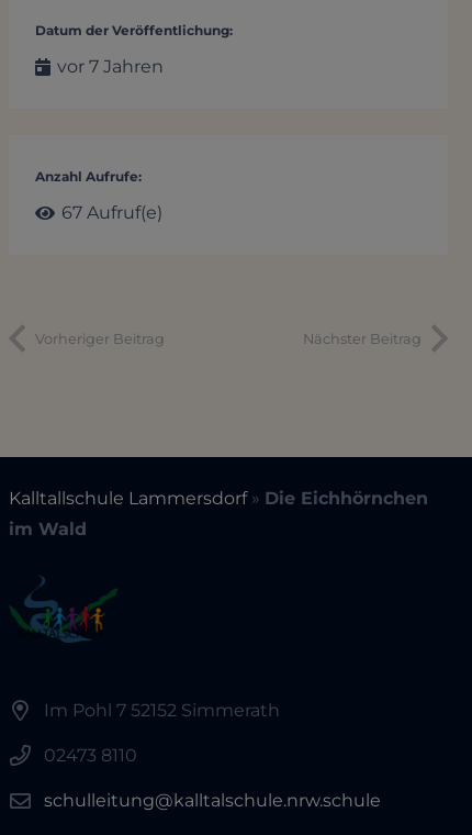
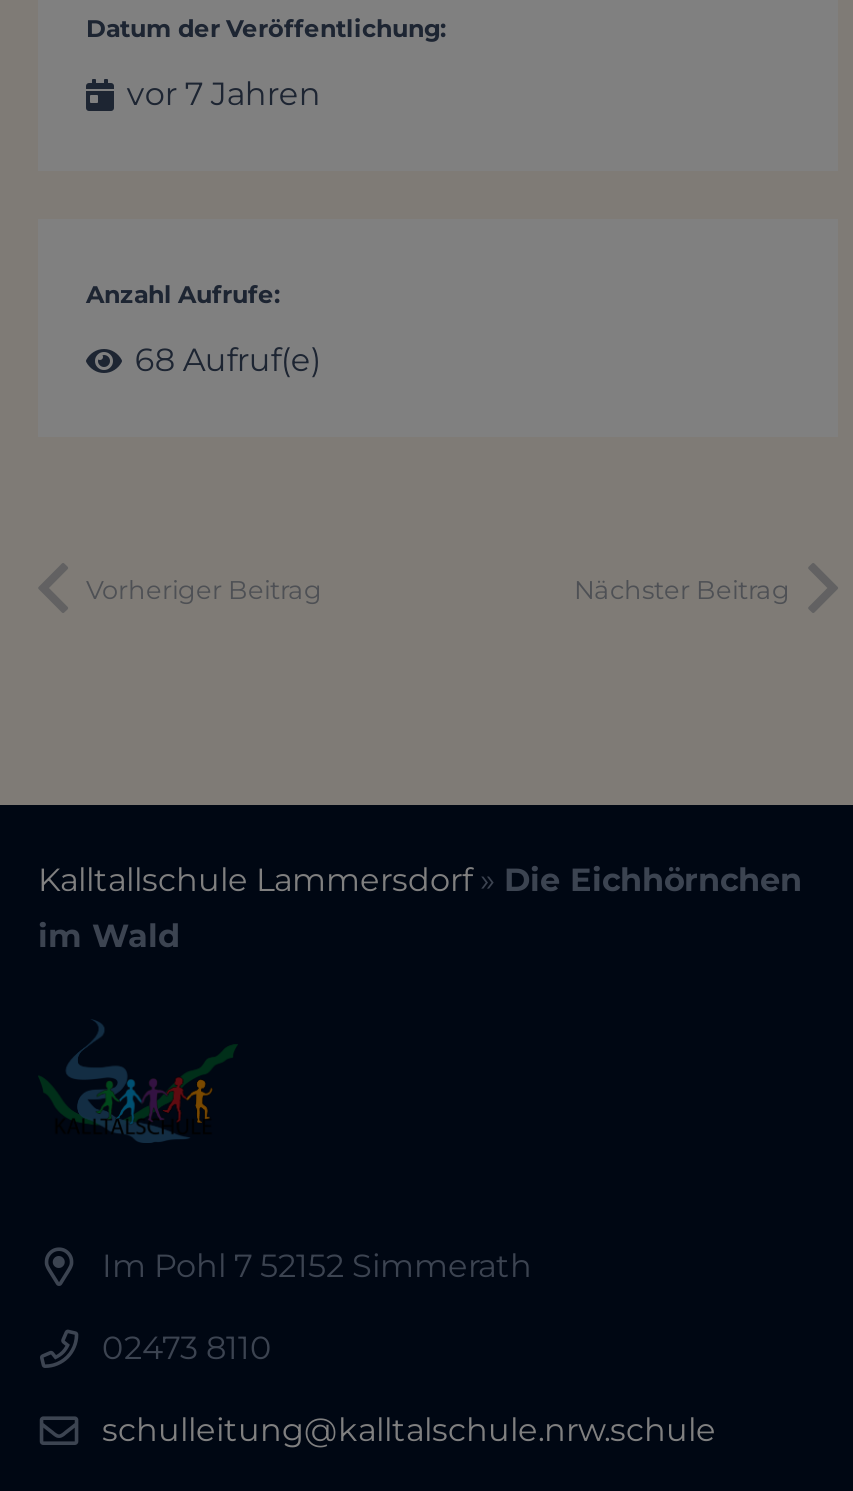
- 67 Aufruf(e)
+ 68 Aufruf(e)
